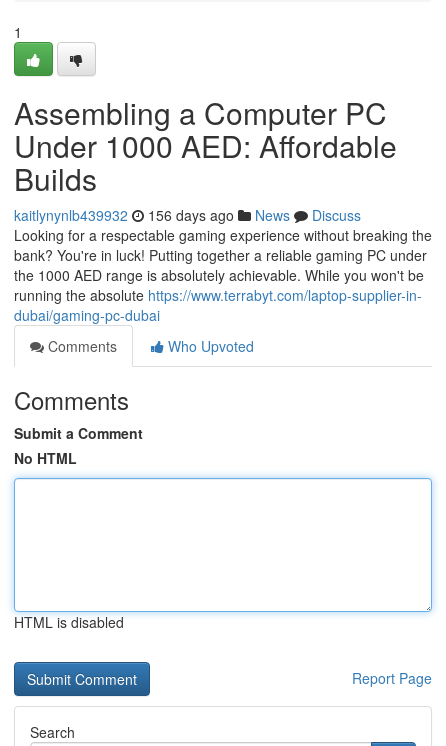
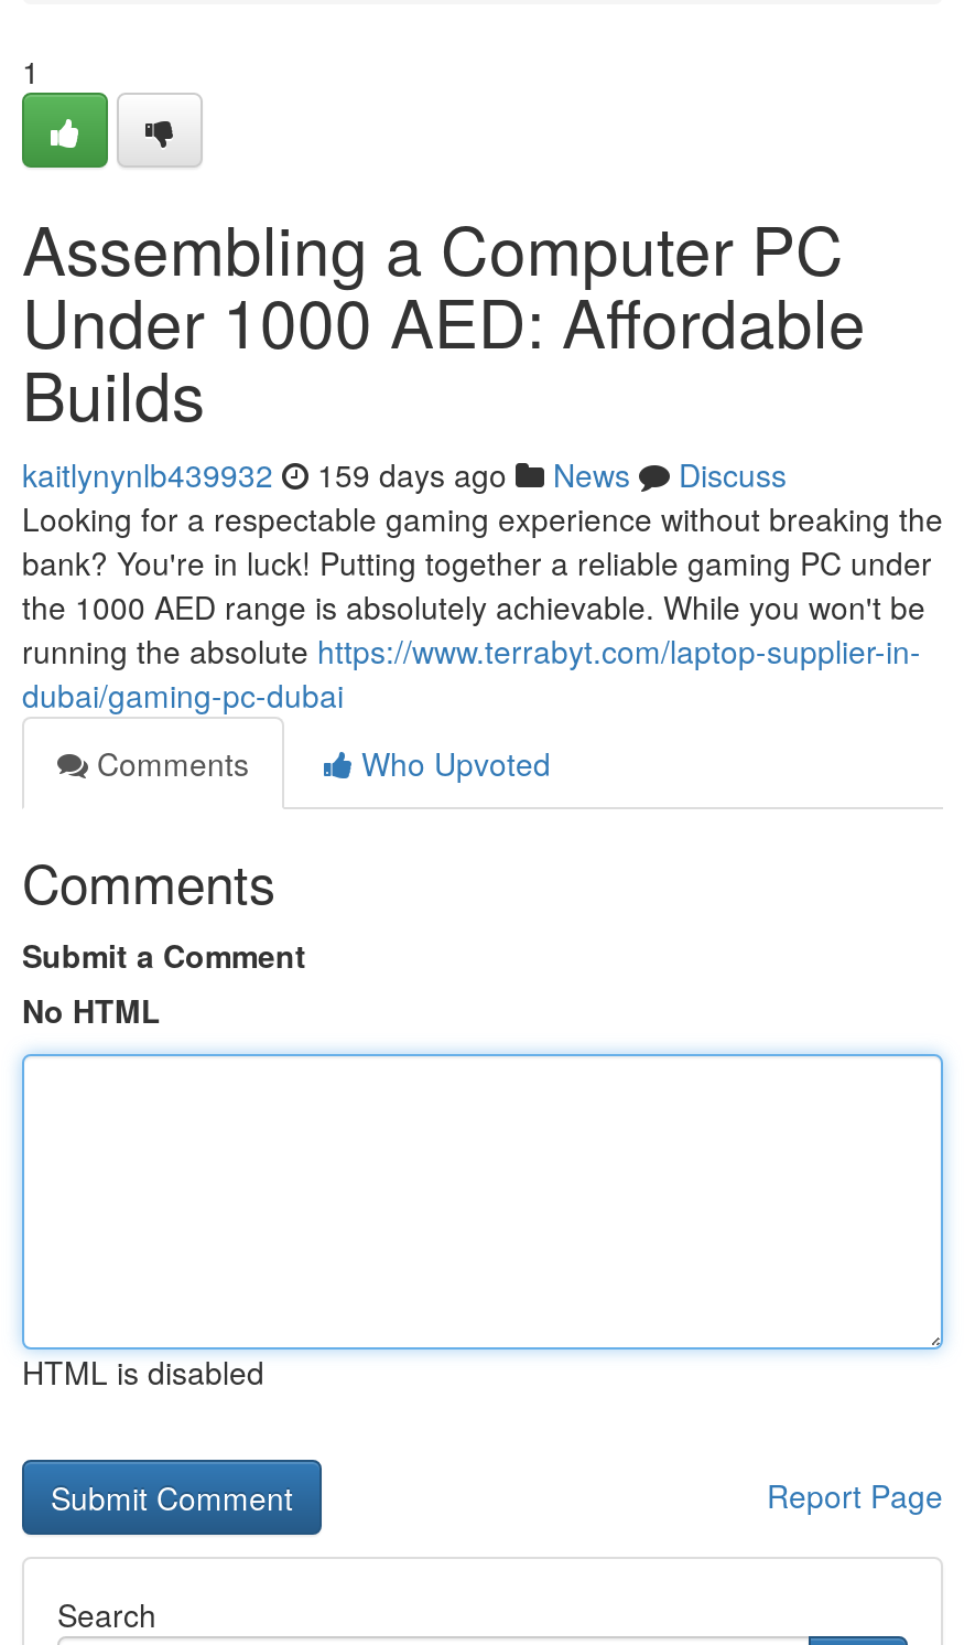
- kaitlynynlb439932 156 days ago News Discuss
+ kaitlynynlb439932 159 days ago News Discuss
